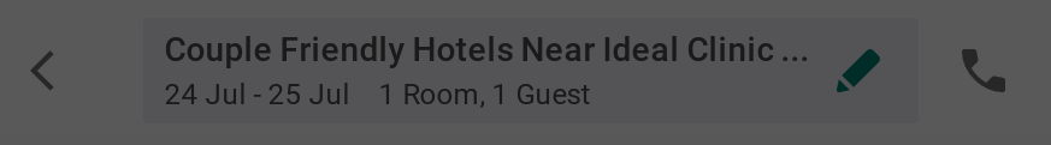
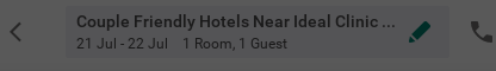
- 24 Jul - 25 Jul 1 Room, 1 Guest
+ 21 Jul - 22 Jul 1 Room, 1 Guest
